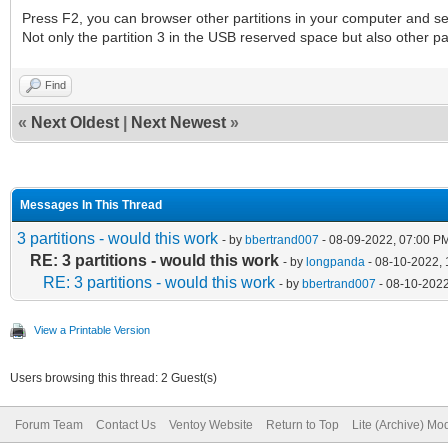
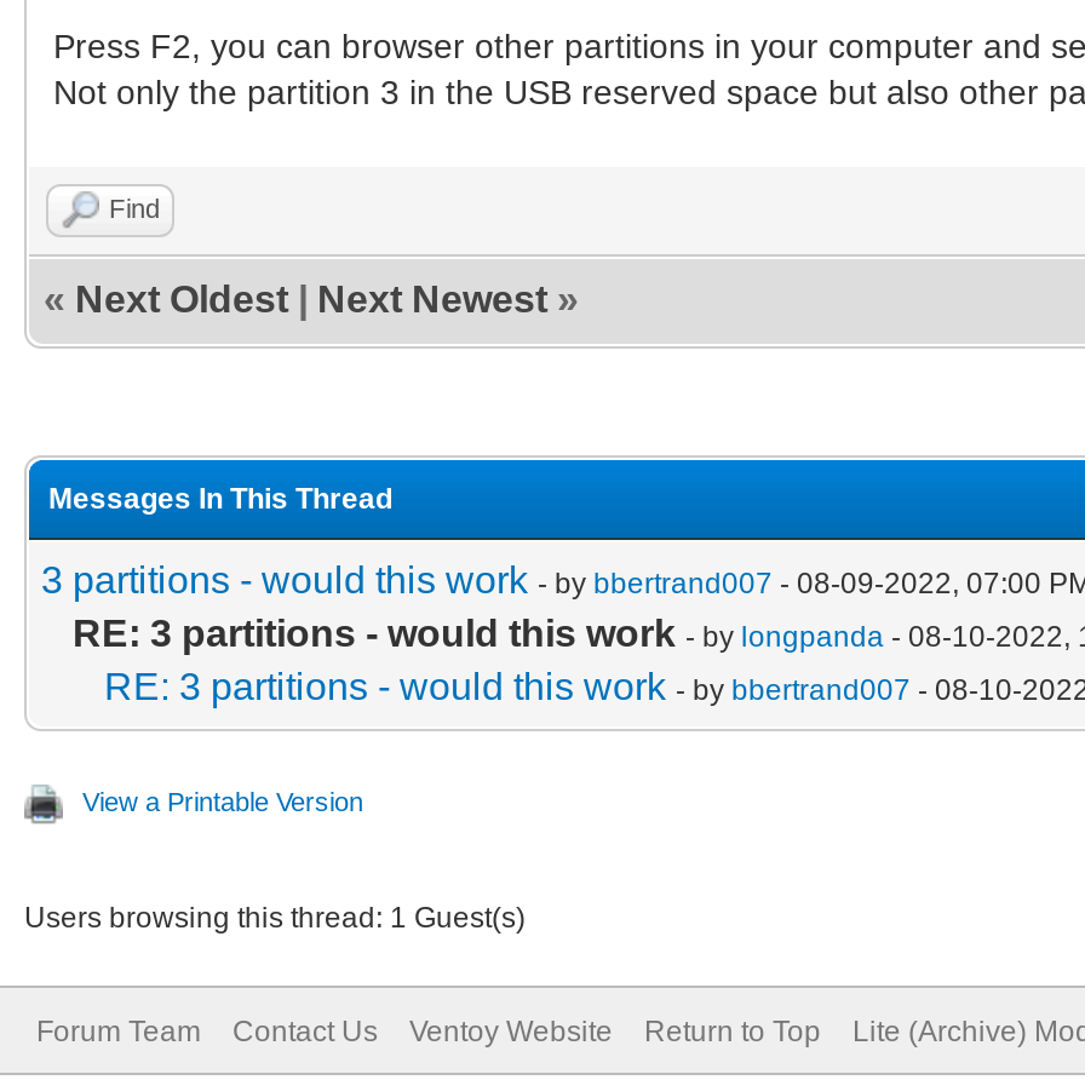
- Users browsing this thread: 2 Guest(s)
+ Users browsing this thread: 1 Guest(s)
